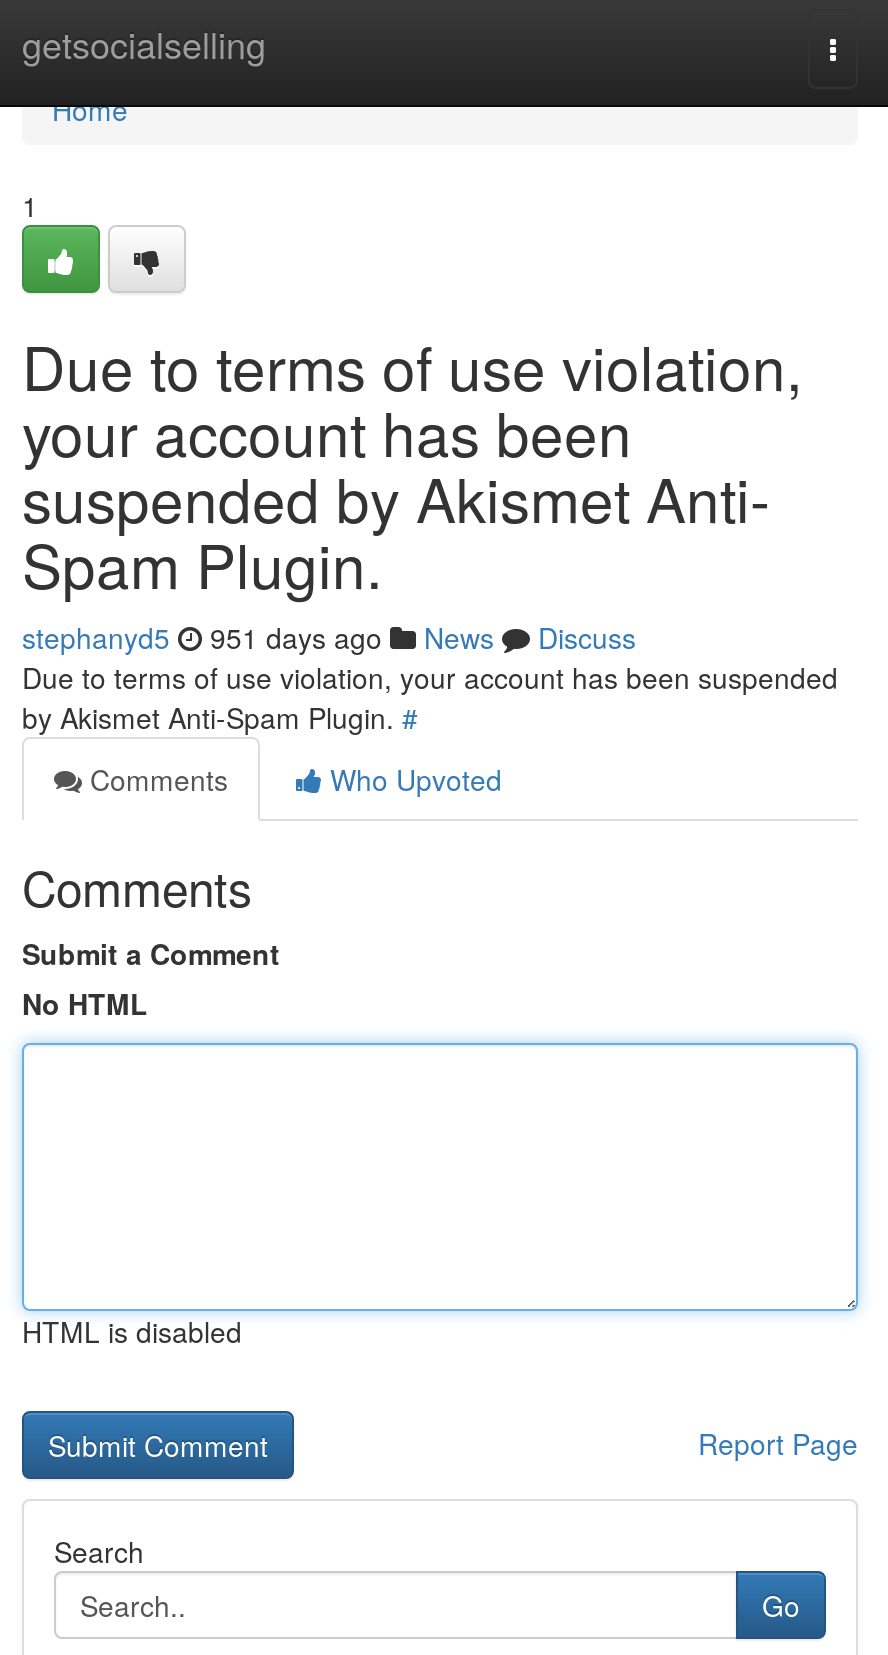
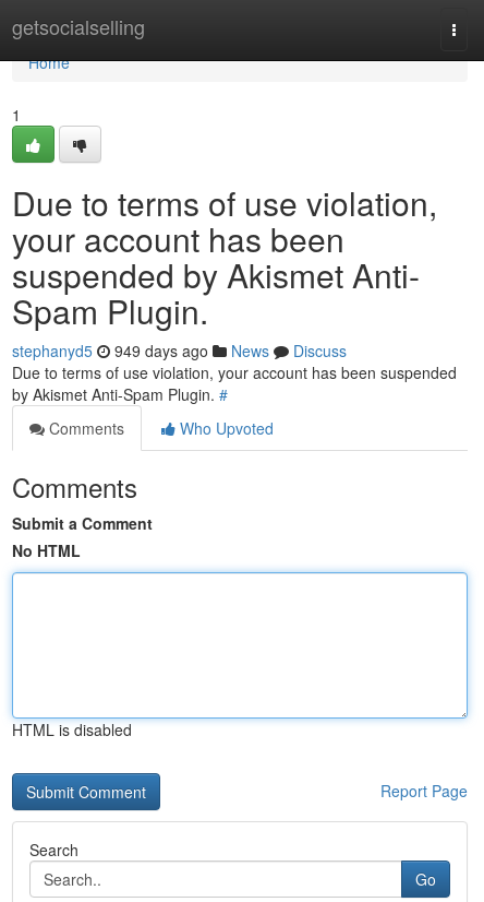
- stephanyd5 951 days ago News Discuss
+ stephanyd5 949 days ago News Discuss
